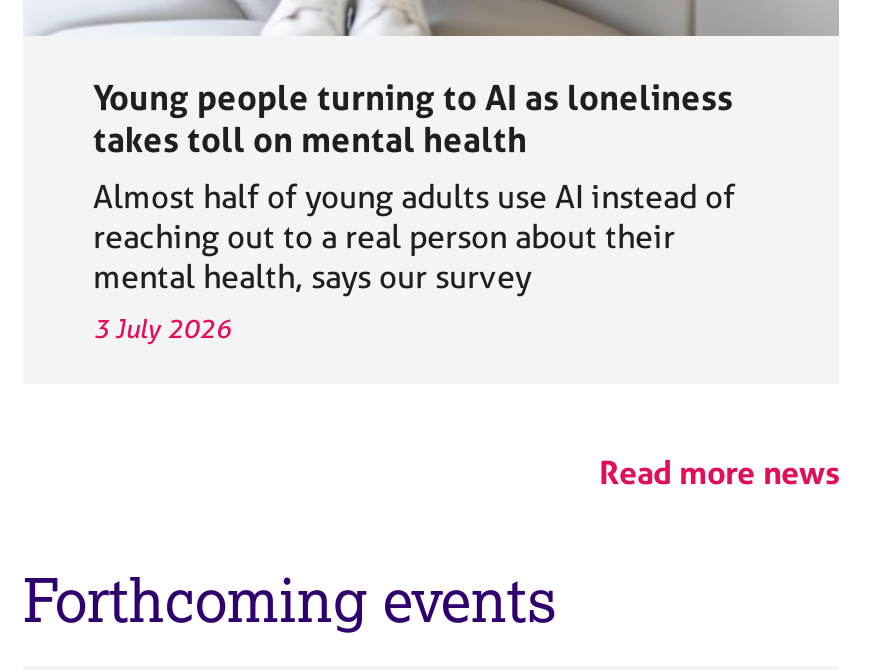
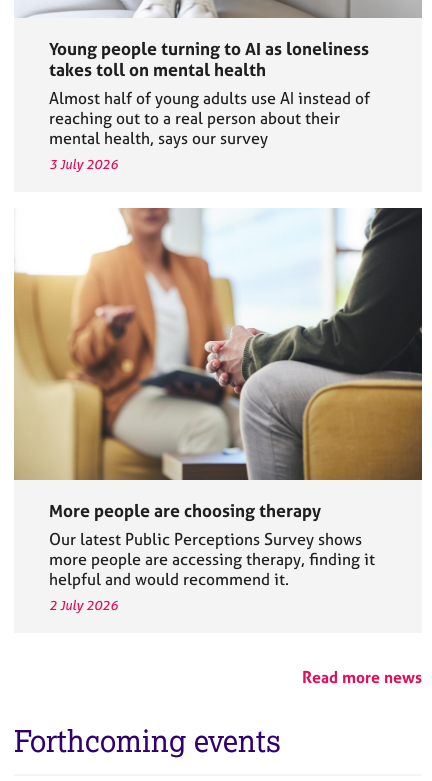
+ [image]
+ More people are choosing therapy
+ Our latest Public Perceptions Survey shows
+ more people are accessing therapy, finding it
+ helpful and would recommend it.
+ 2 July 2026
